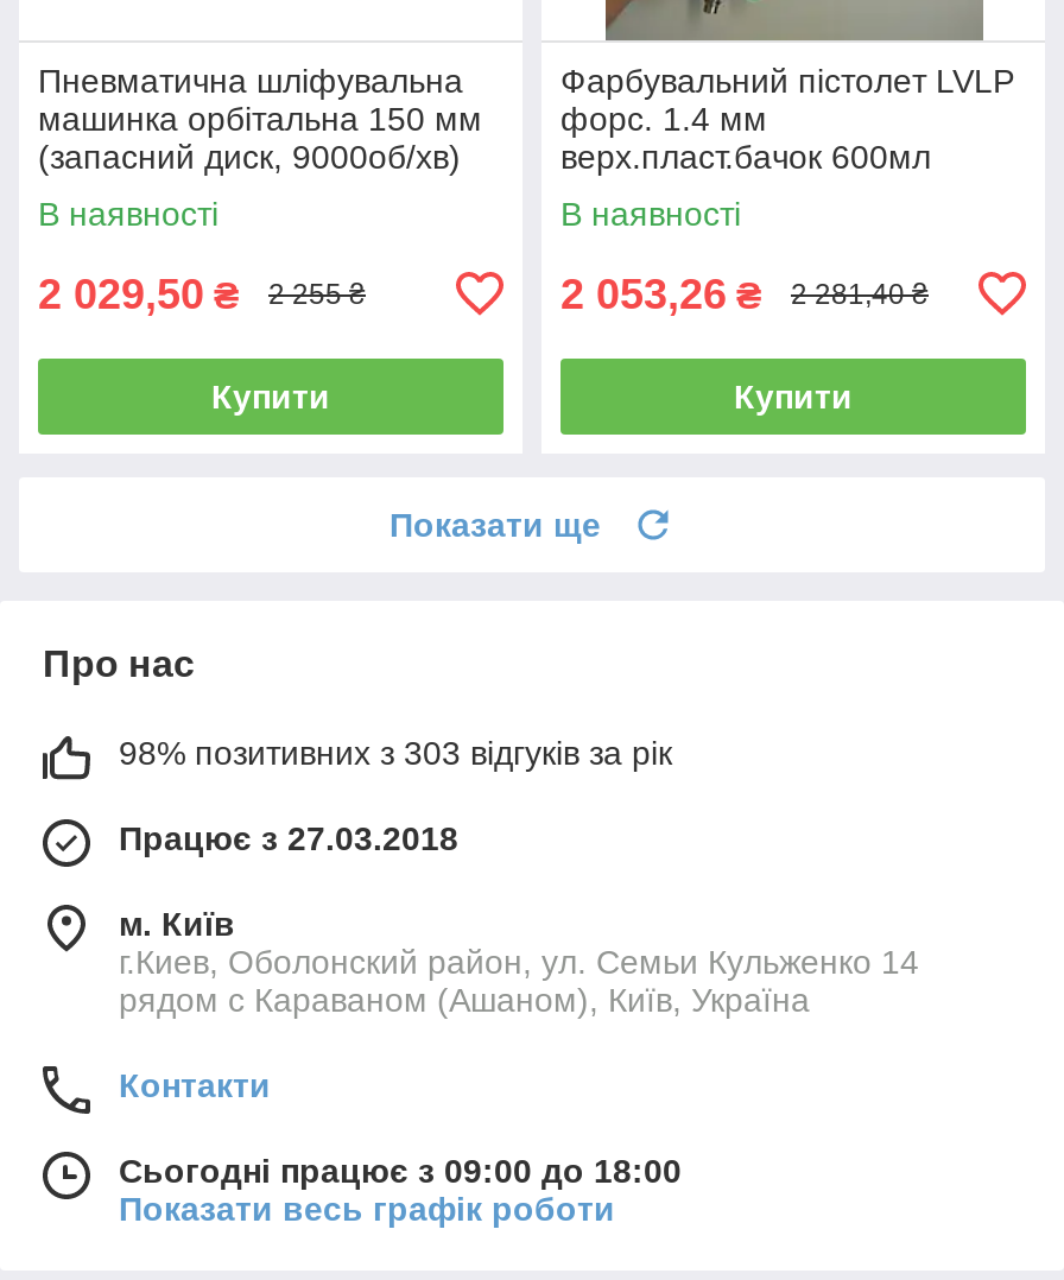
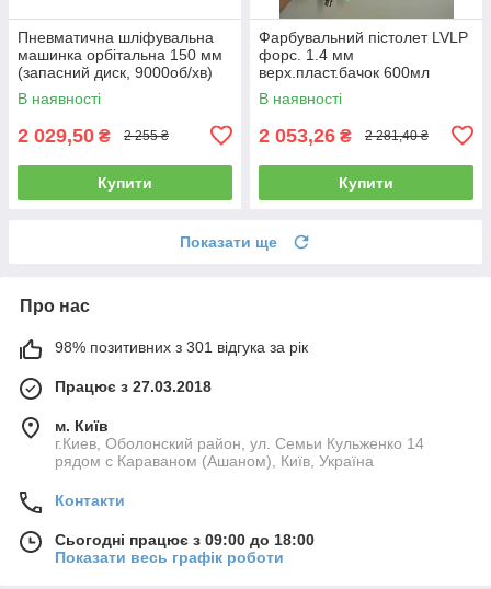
- 98% позитивних з 303 відгуків за рік
+ 98% позитивних з 301 відгука за рік
